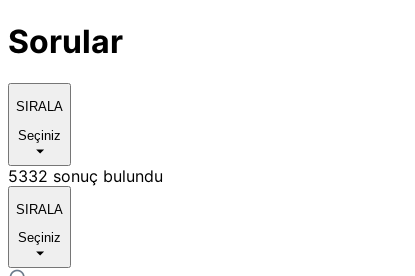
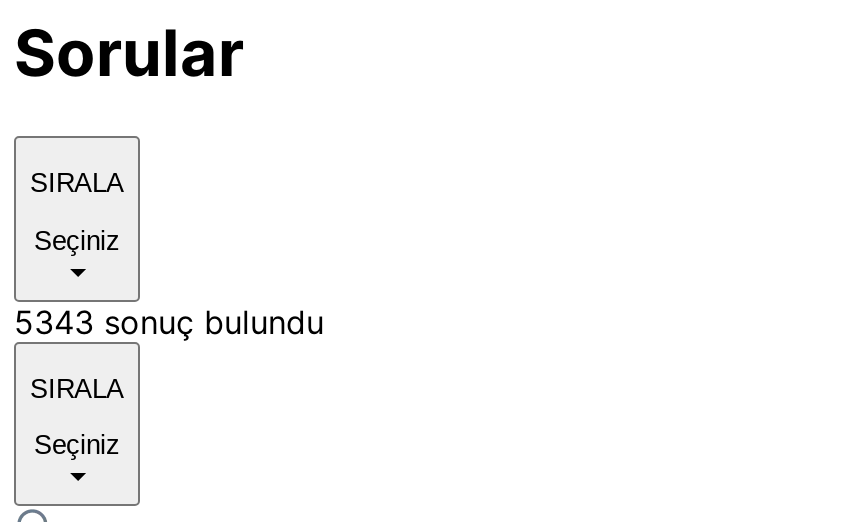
- 5332 sonuç bulundu
+ 5343 sonuç bulundu
